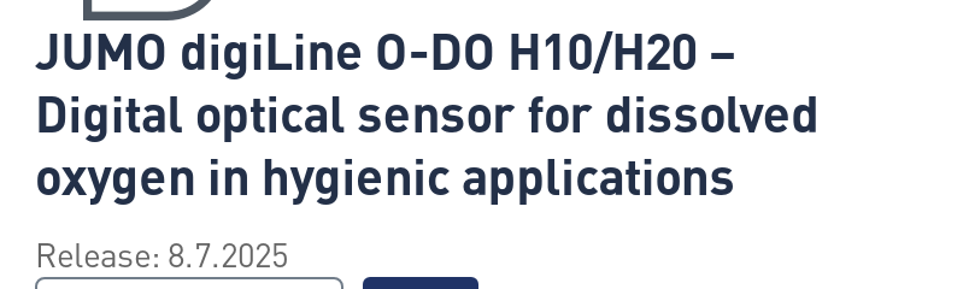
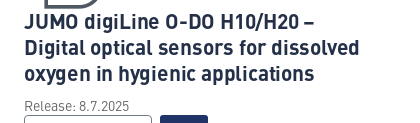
- Digital optical sensor for dissolved
+ Digital optical sensors for dissolved
